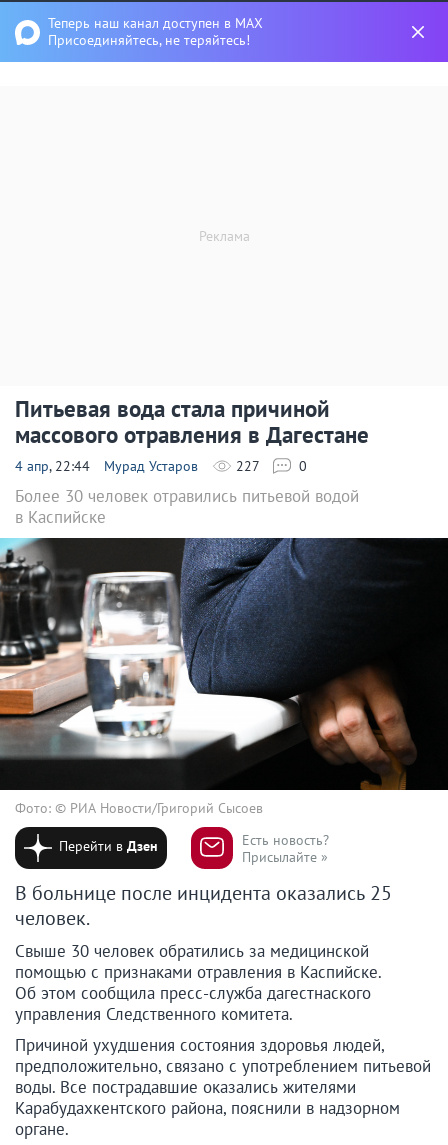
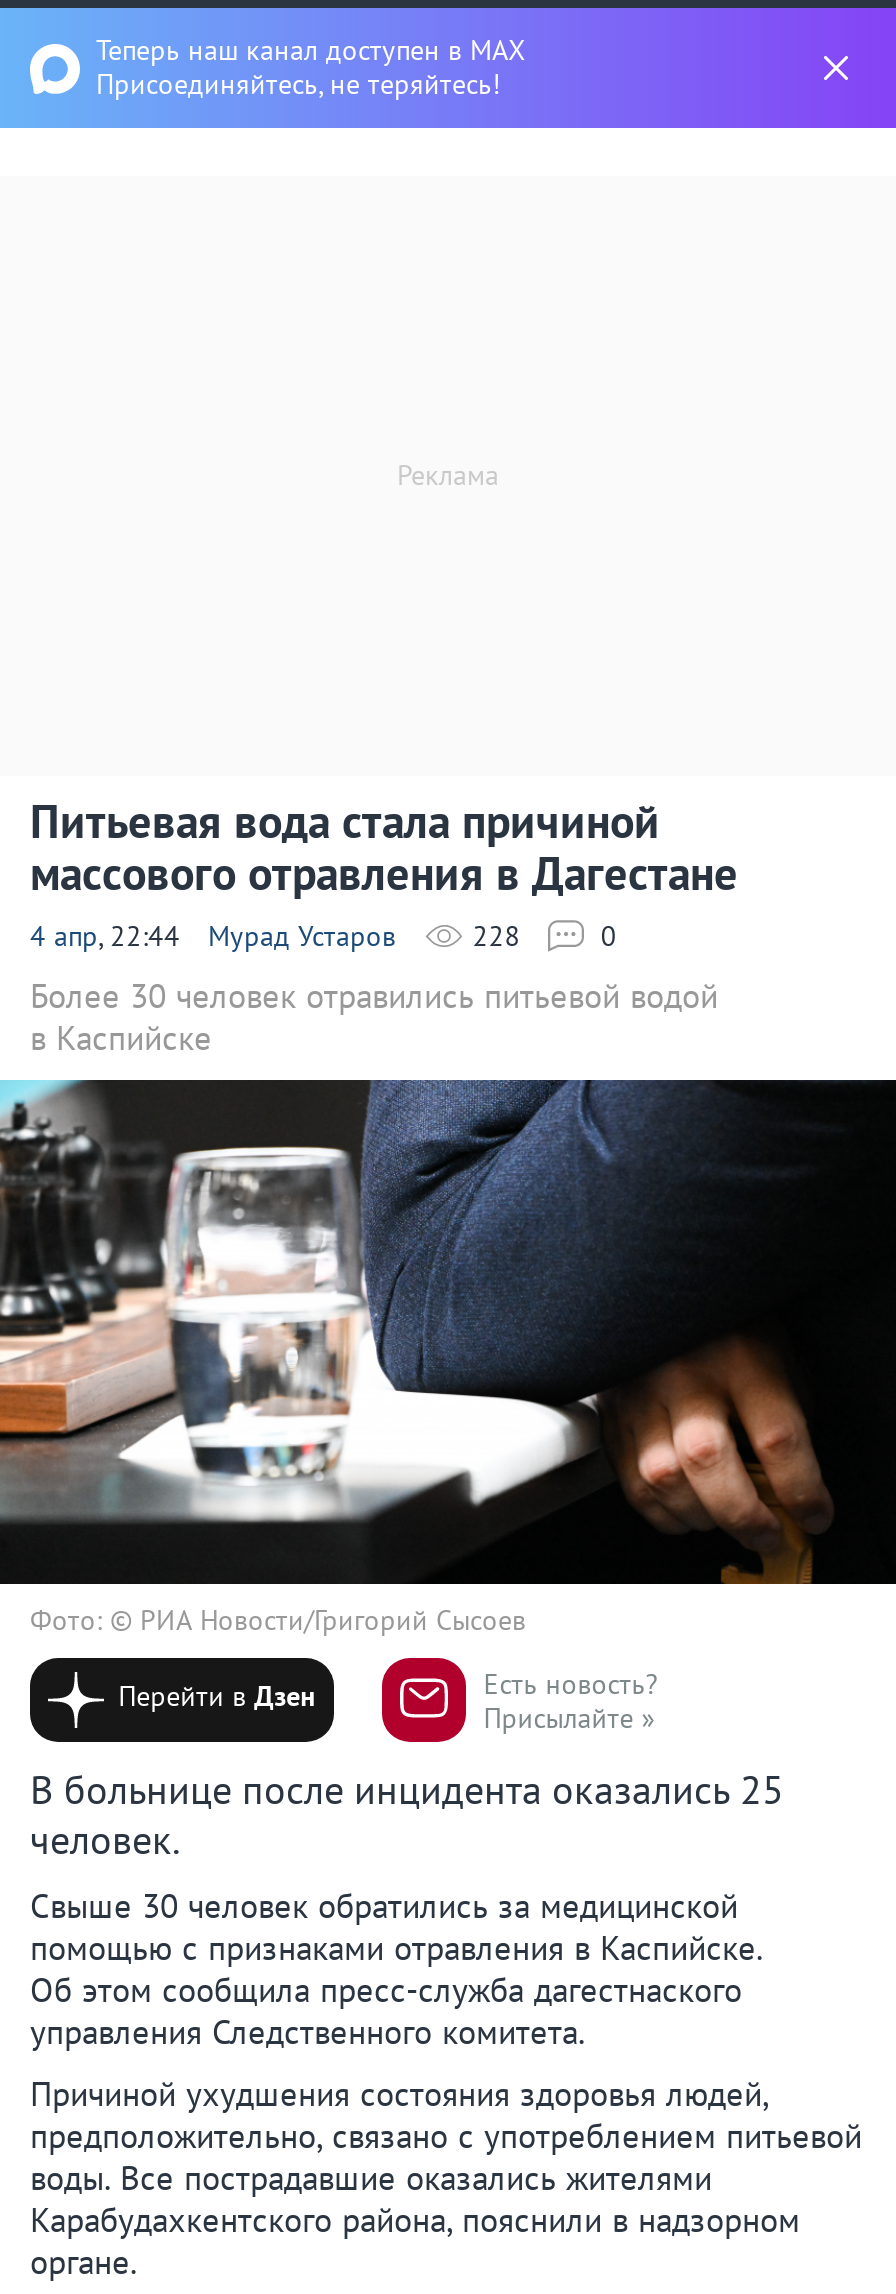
- 227
+ 228
